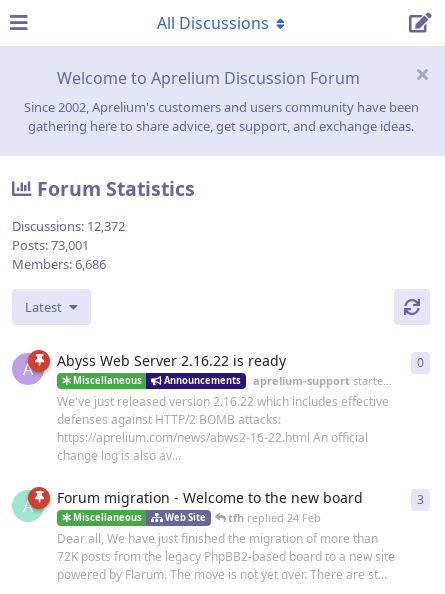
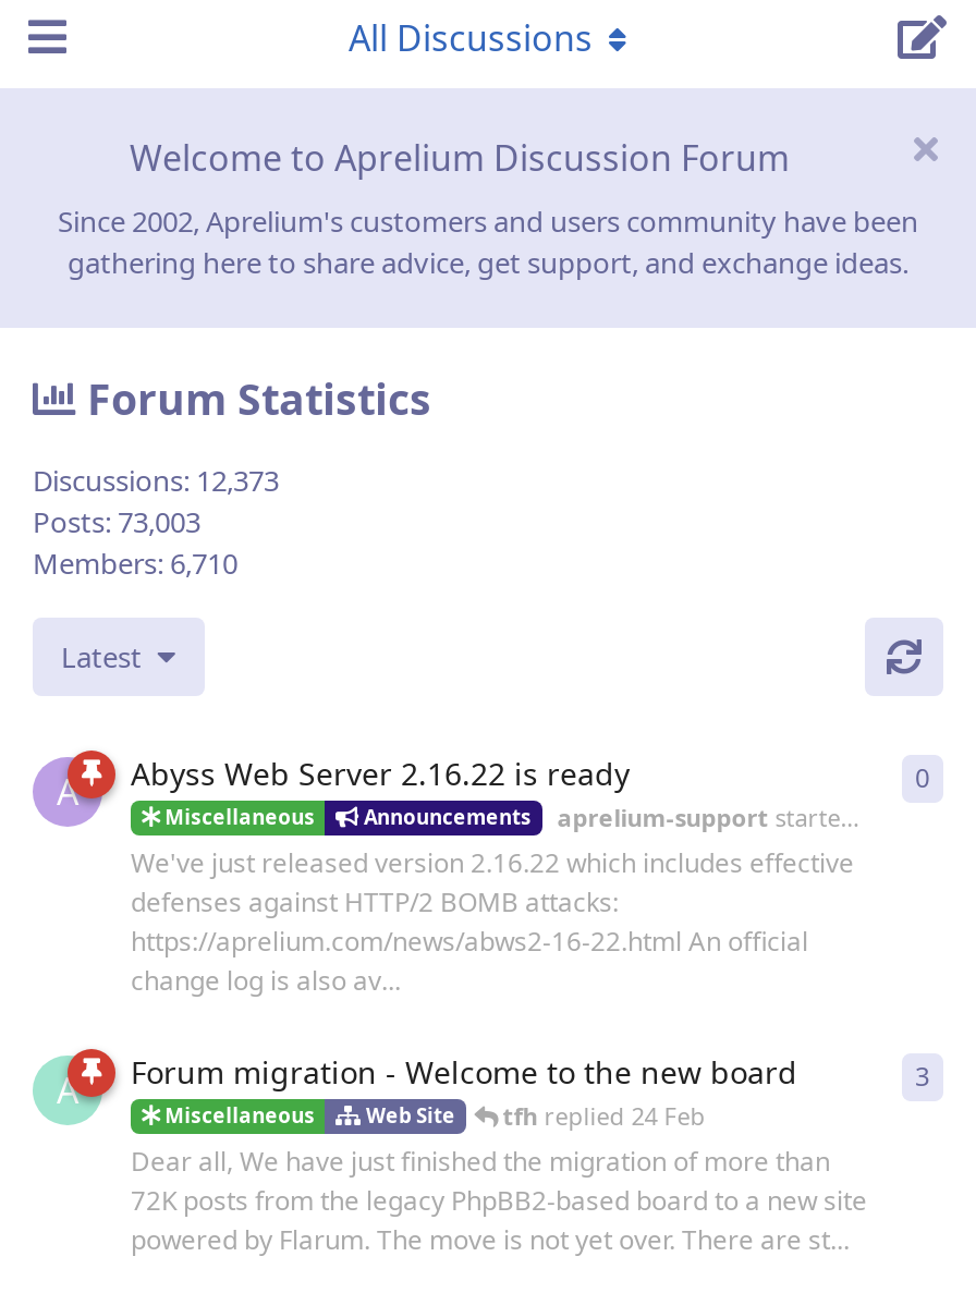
- Discussions: 12,372
+ Discussions: 12,373

- Posts: 73,001
+ Posts: 73,003

- Members: 6,686
+ Members: 6,710
